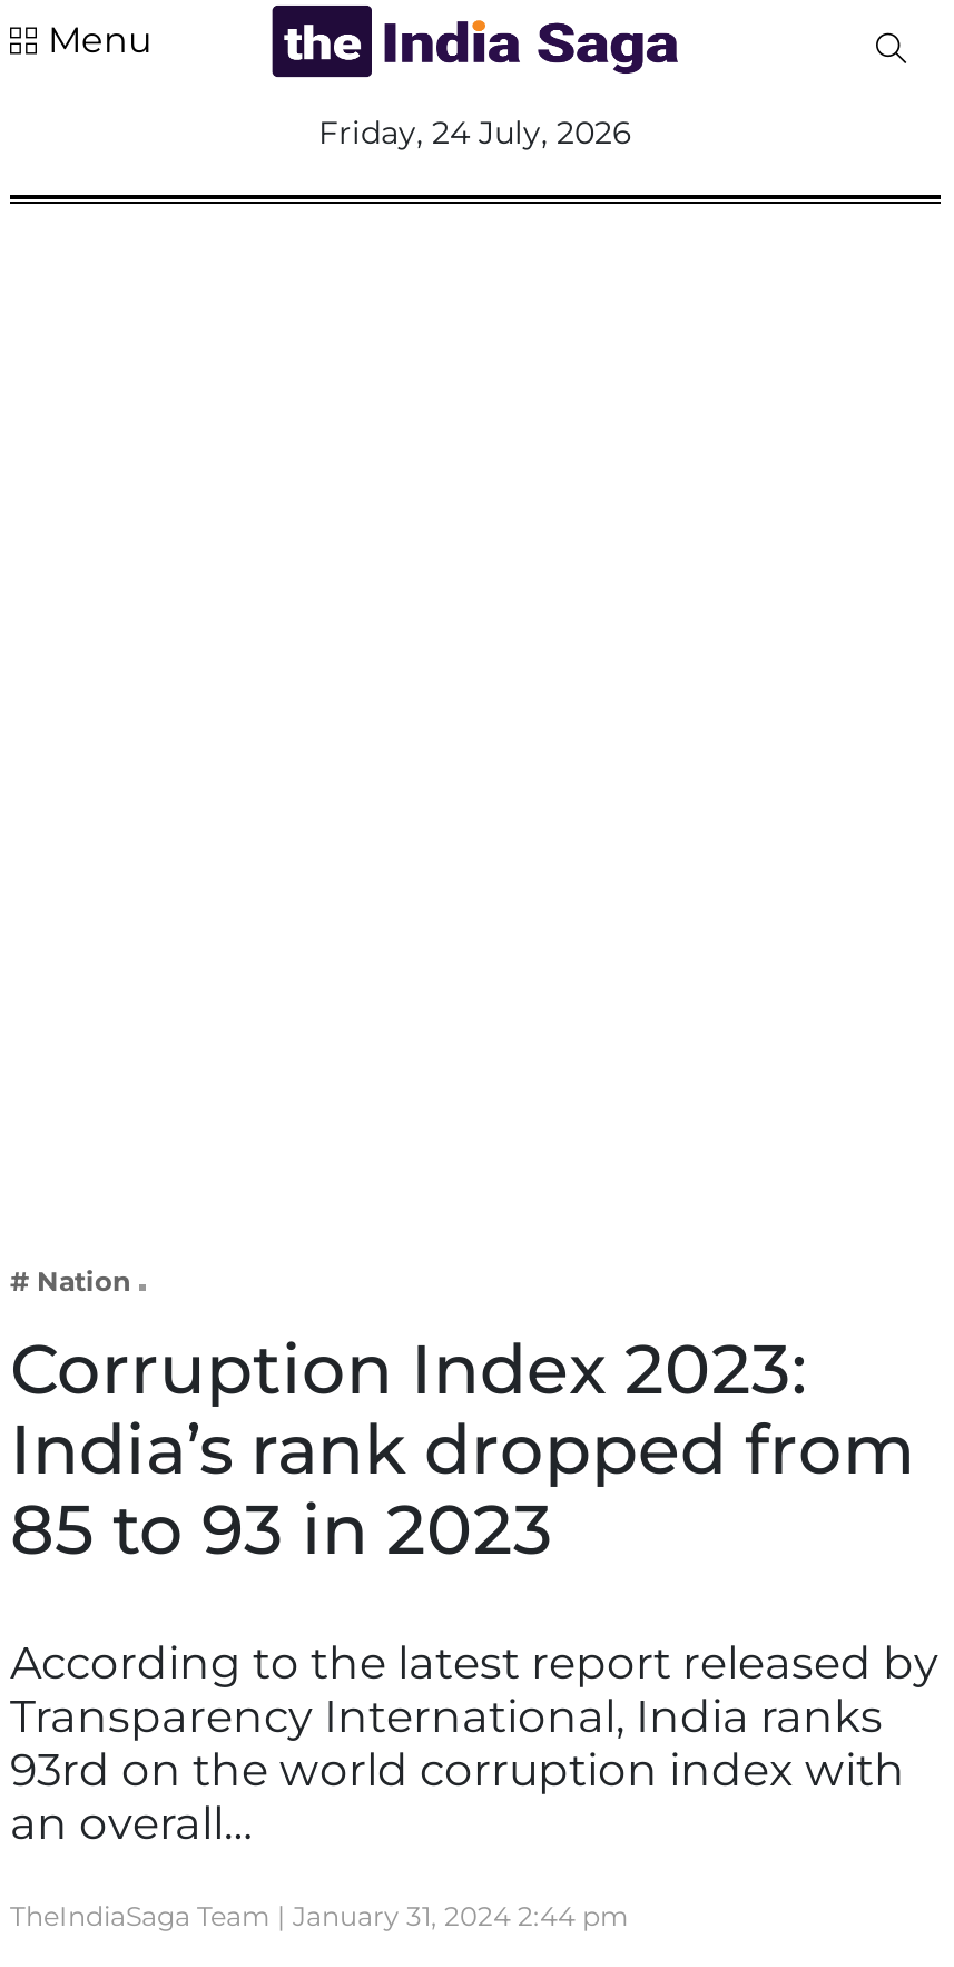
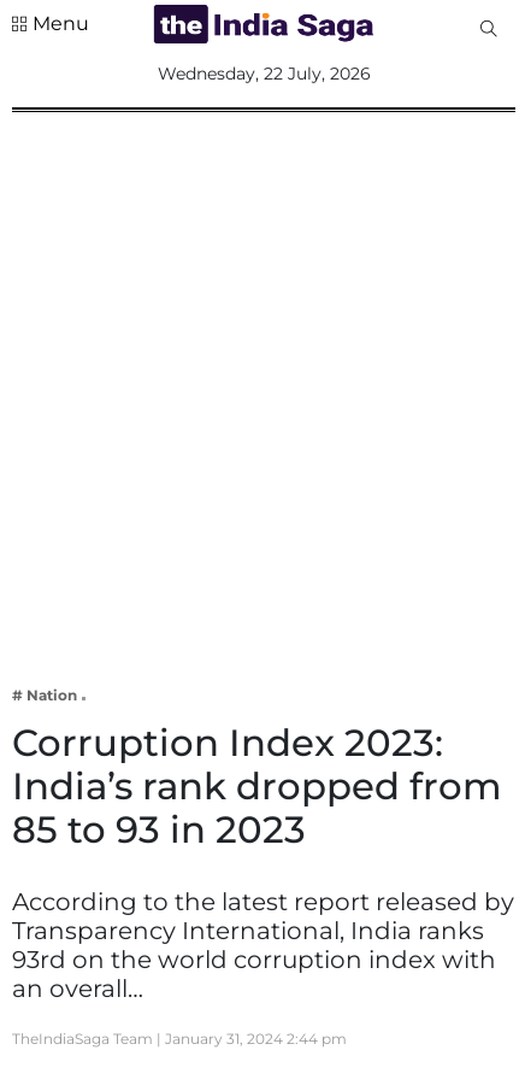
- Friday, 24 July, 2026
+ Wednesday, 22 July, 2026
